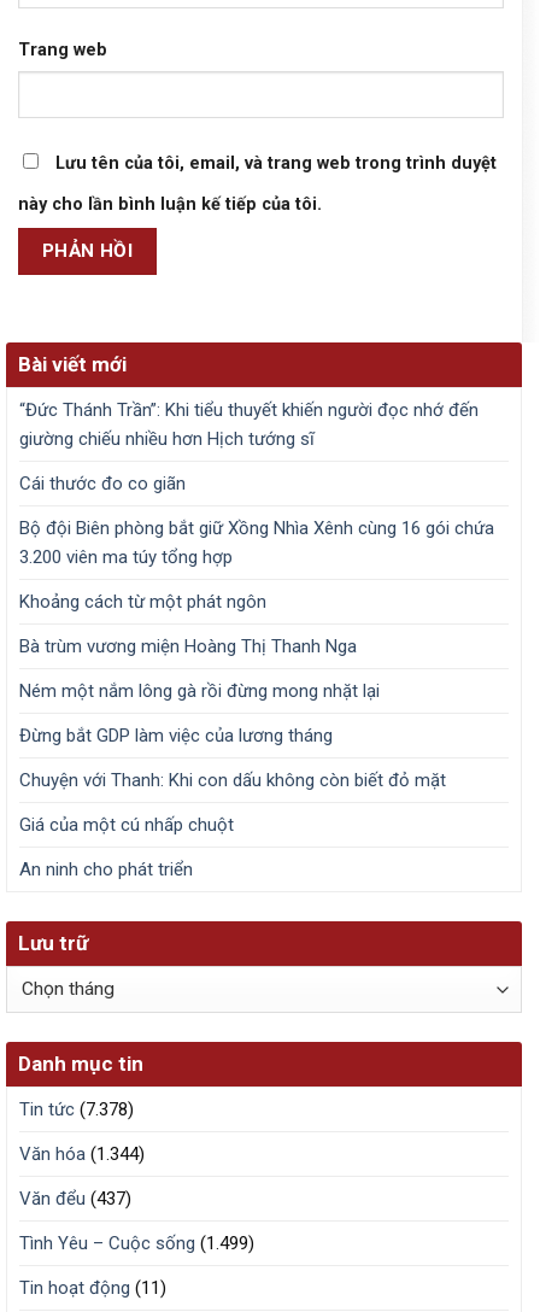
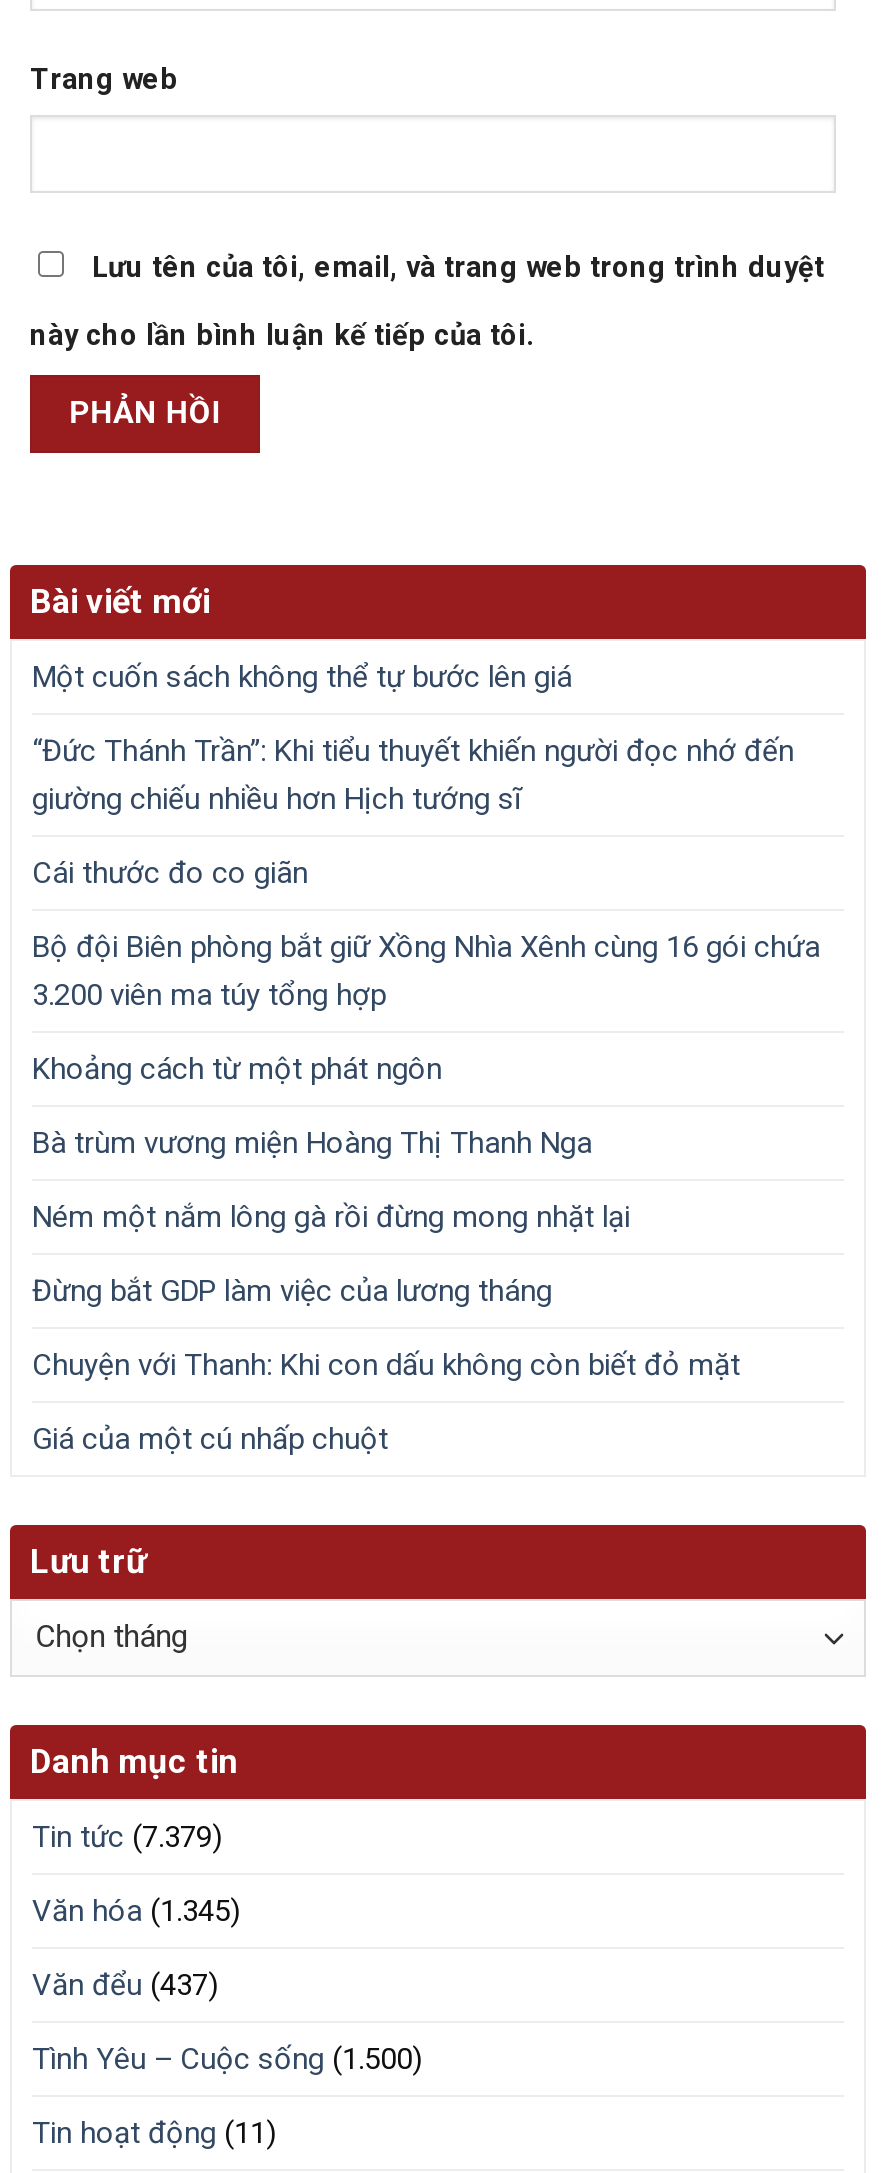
+ Một cuốn sách không thể tự bước lên giá

moved down: “Đức Thánh Trần”: Khi tiểu thuyết khiến người đọc nhớ đến | giường chiếu nhiều hơn Hịch tướng sĩ | Cái thước đo co giãn | ... | Chuyện với Thanh: Khi con dấu không còn biết đỏ mặt | Giá của một cú nhấp chuột

- An ninh cho phát triển

- Tin tức (7.378)
+ Tin tức (7.379)

- Văn hóa (1.344)
+ Văn hóa (1.345)

- Tình Yêu – Cuộc sống (1.499)
+ Tình Yêu – Cuộc sống (1.500)
